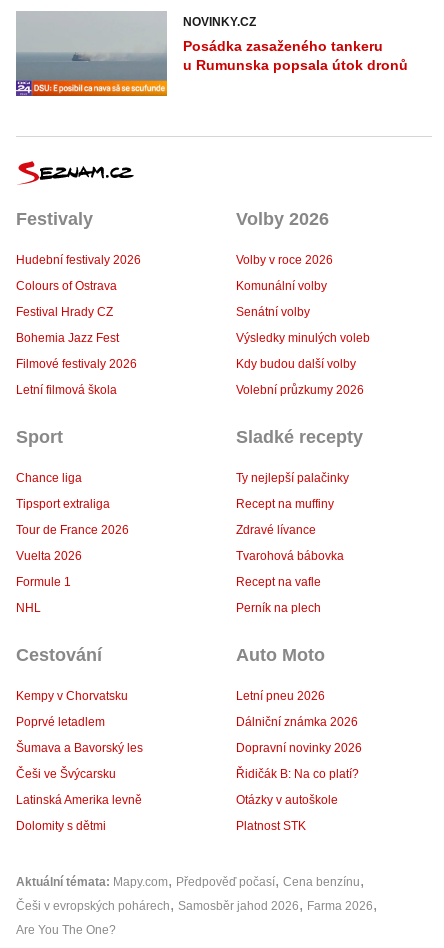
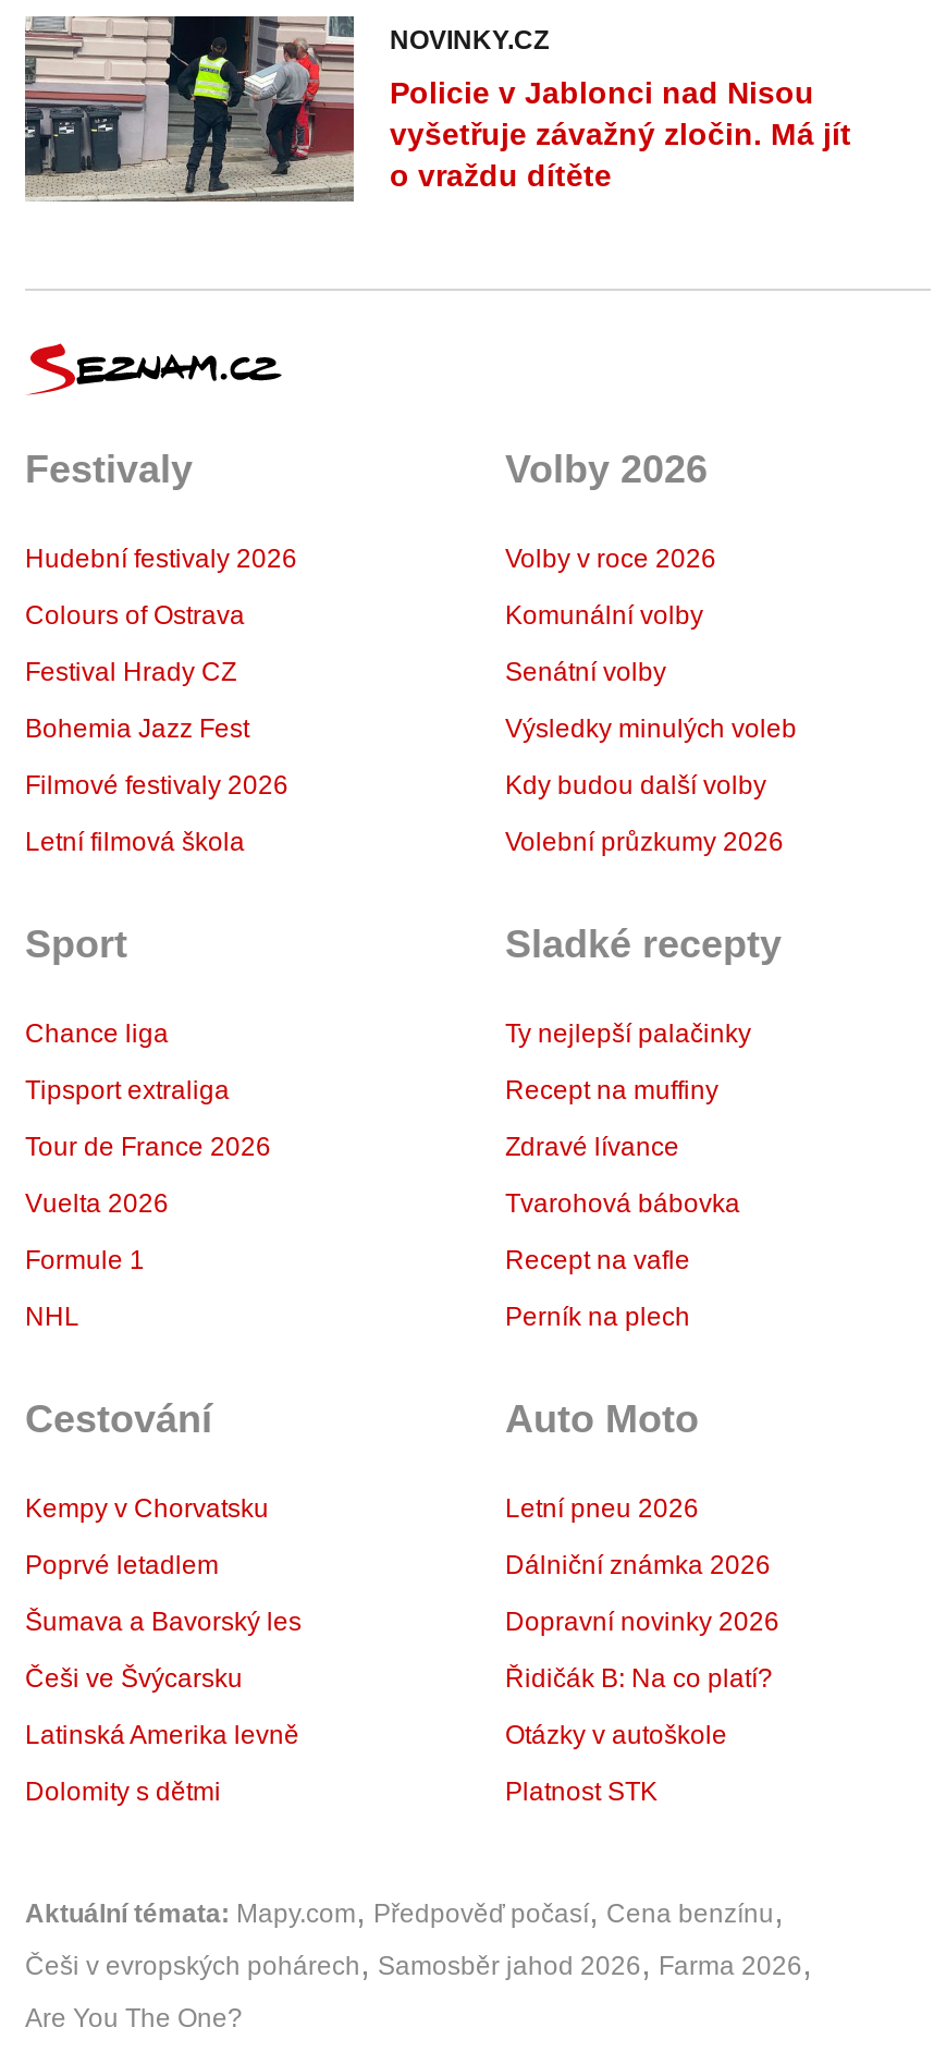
- [image]
- Posádka zasaženého tankeru
- u Rumunska popsala útok dronů
+ [image]
+ Policie v Jablonci nad Nisou
+ vyšetřuje závažný zločin. Má jít
+ o vraždu dítěte
